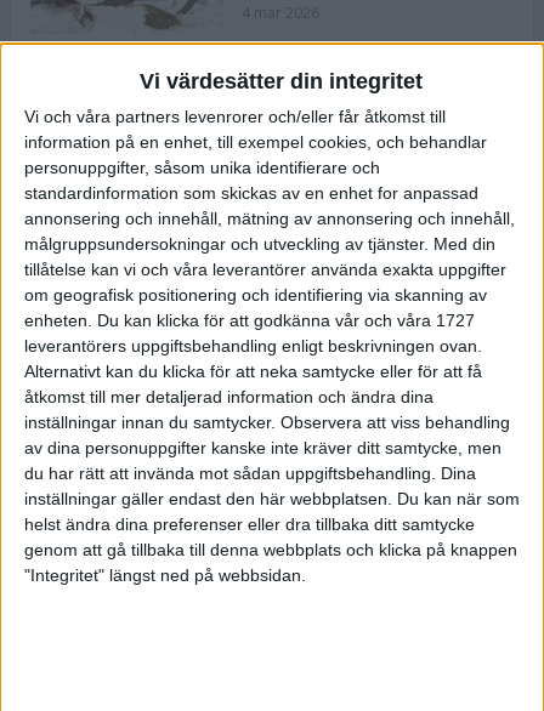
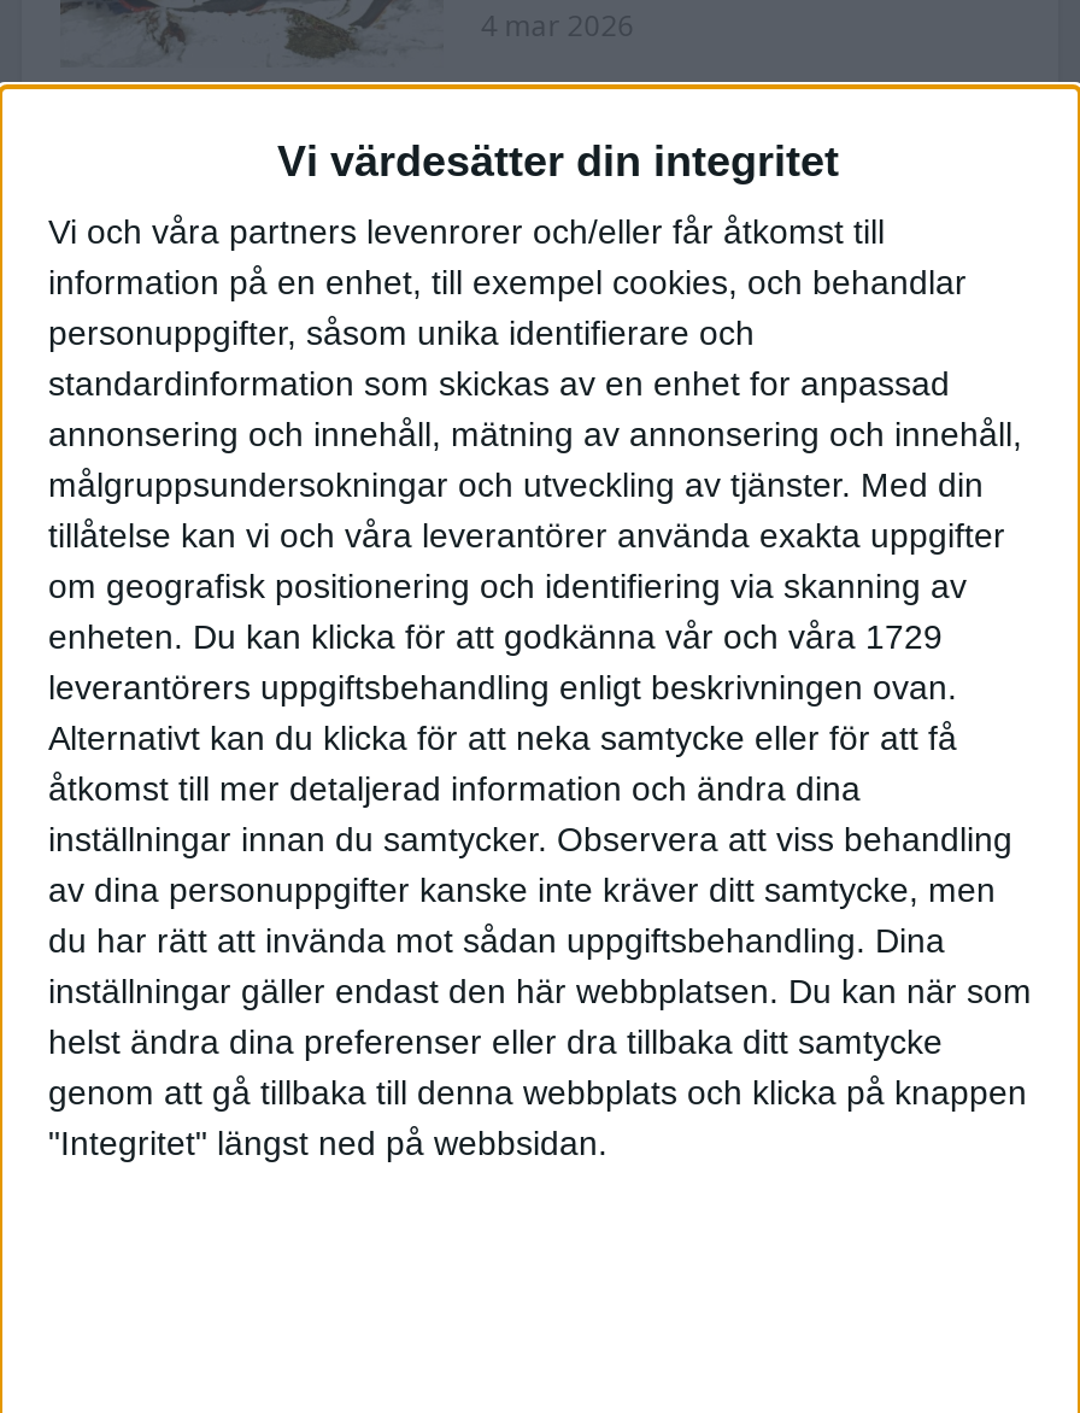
- enheten. Du kan klicka för att godkänna vår och våra 1727
+ enheten. Du kan klicka för att godkänna vår och våra 1729
